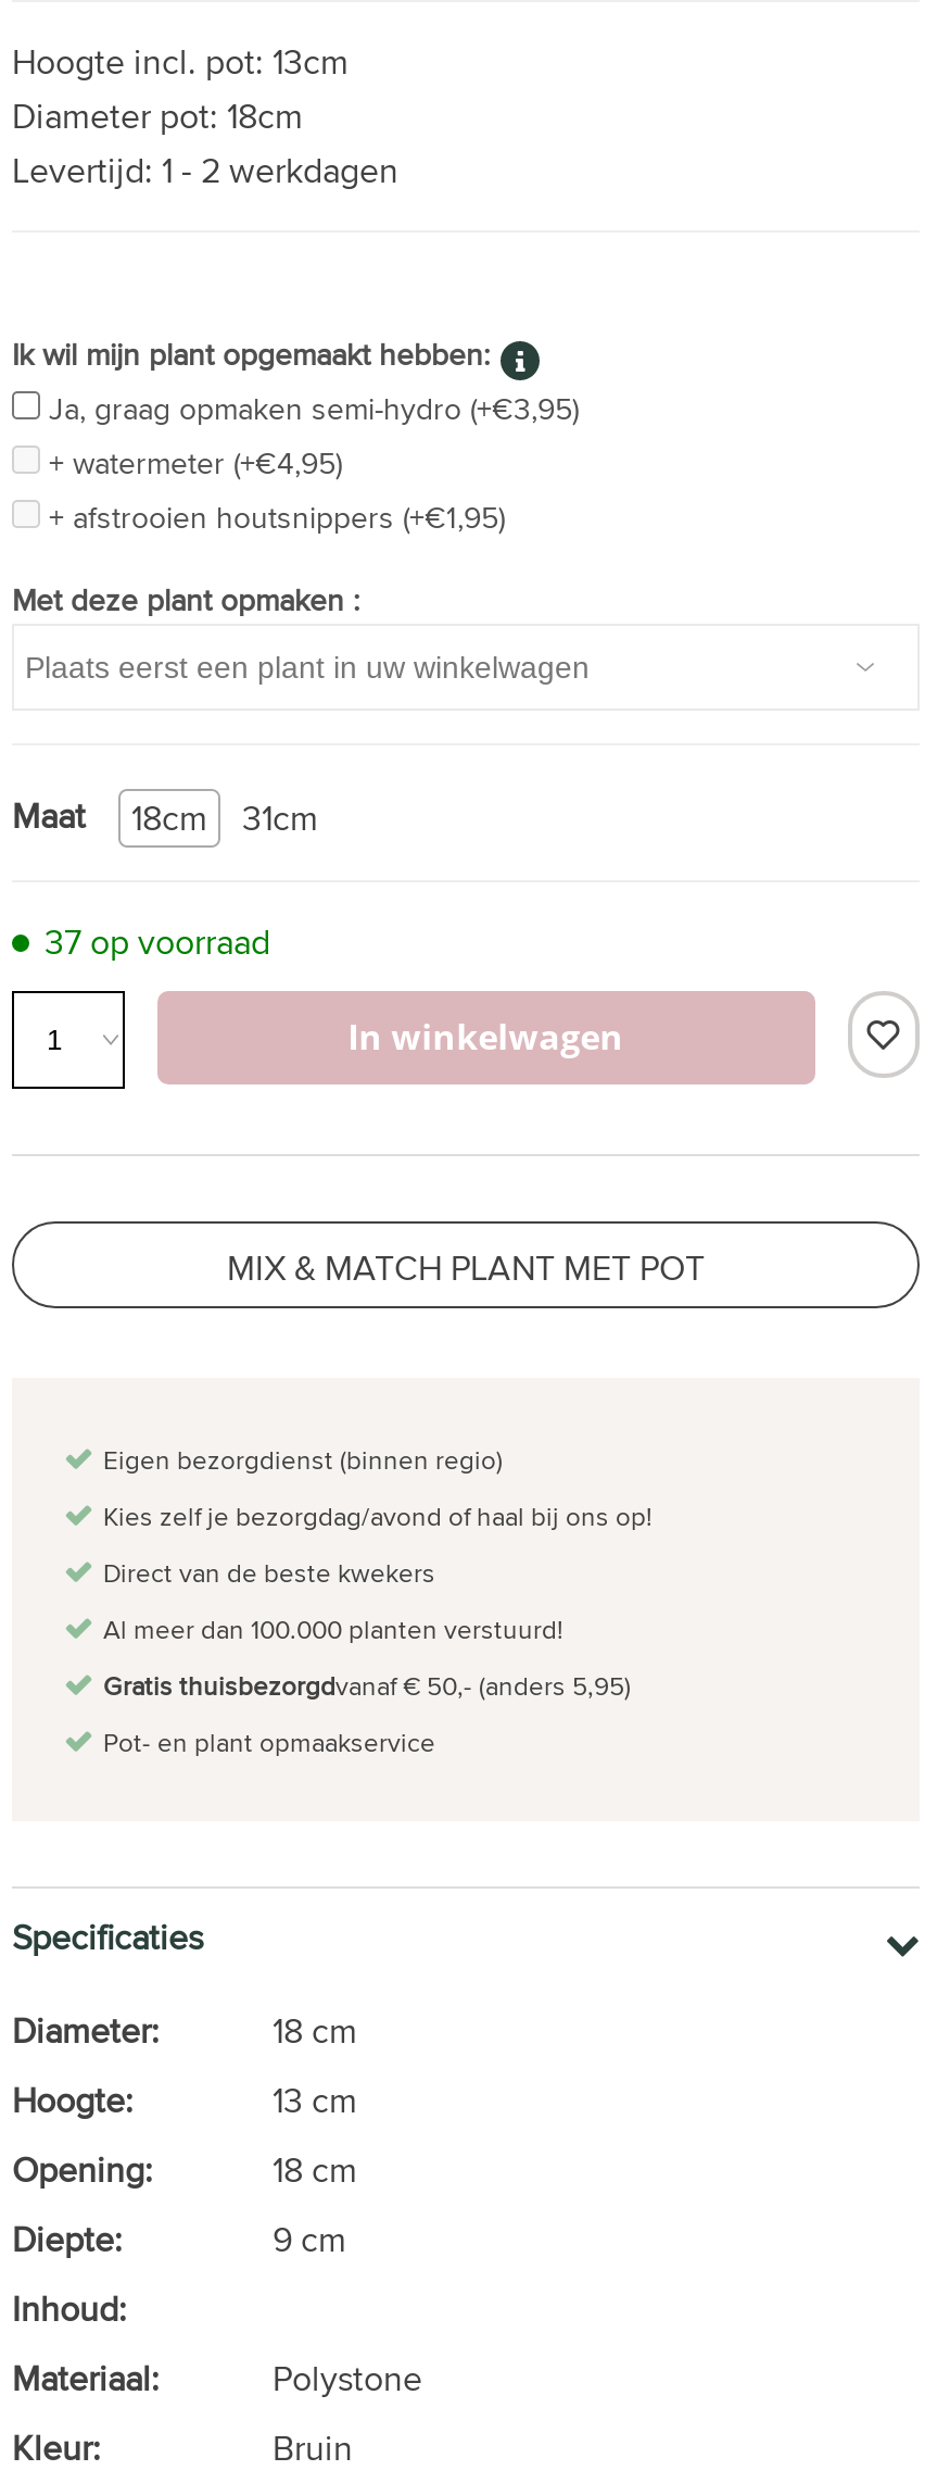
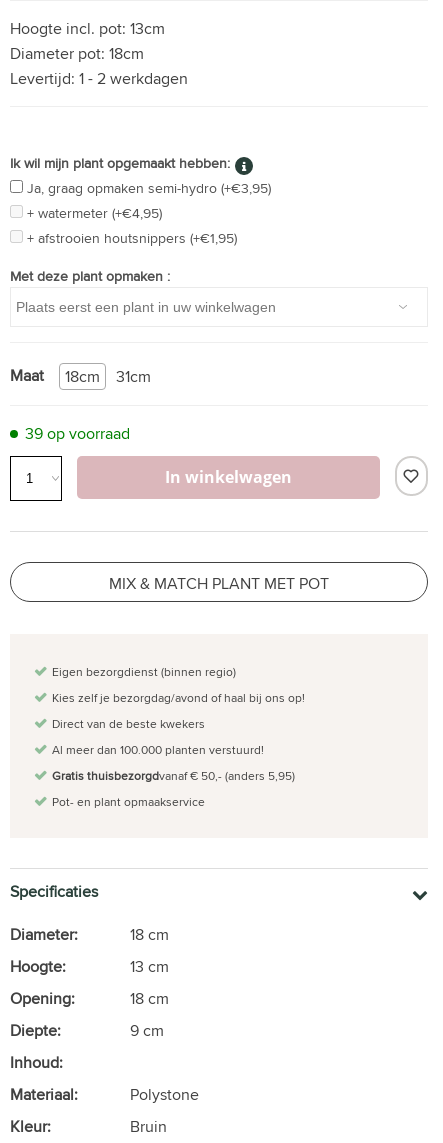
- 37 op voorraad
+ 39 op voorraad
